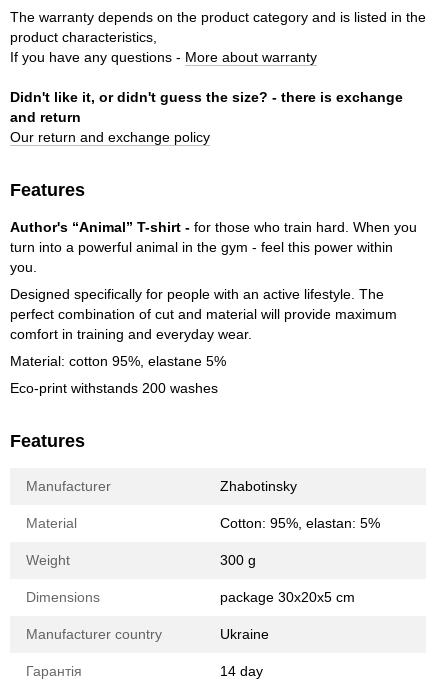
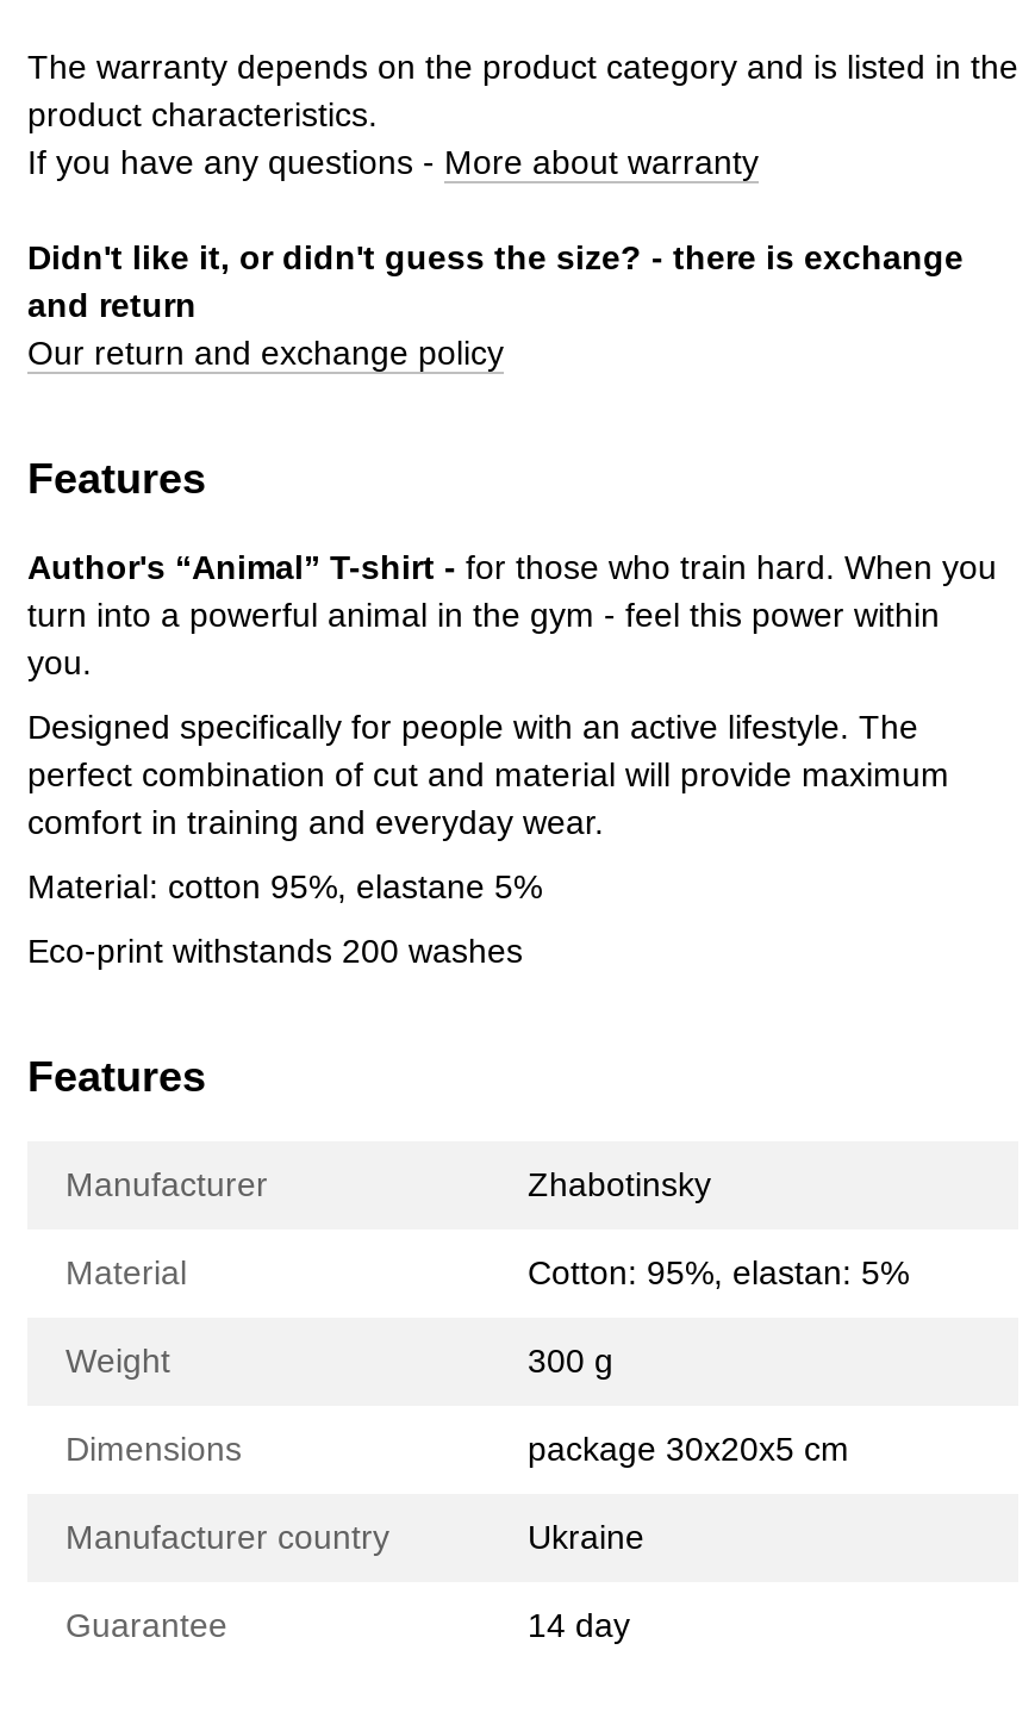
- product characteristics,
+ product characteristics.

- Гарантія
+ Guarantee
